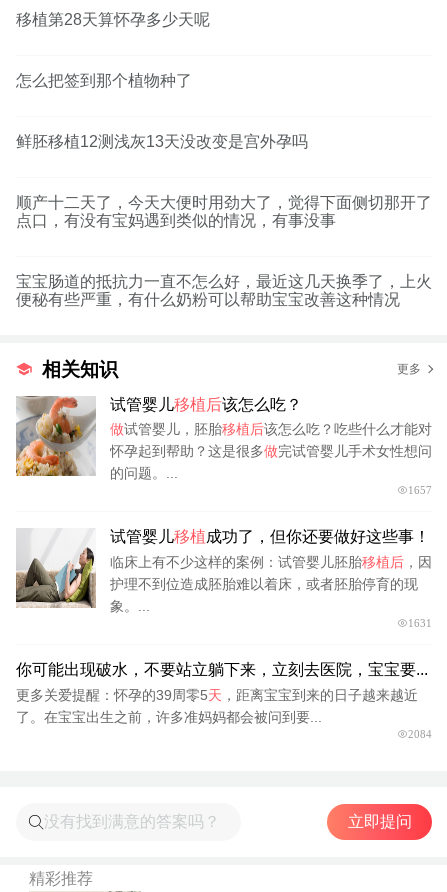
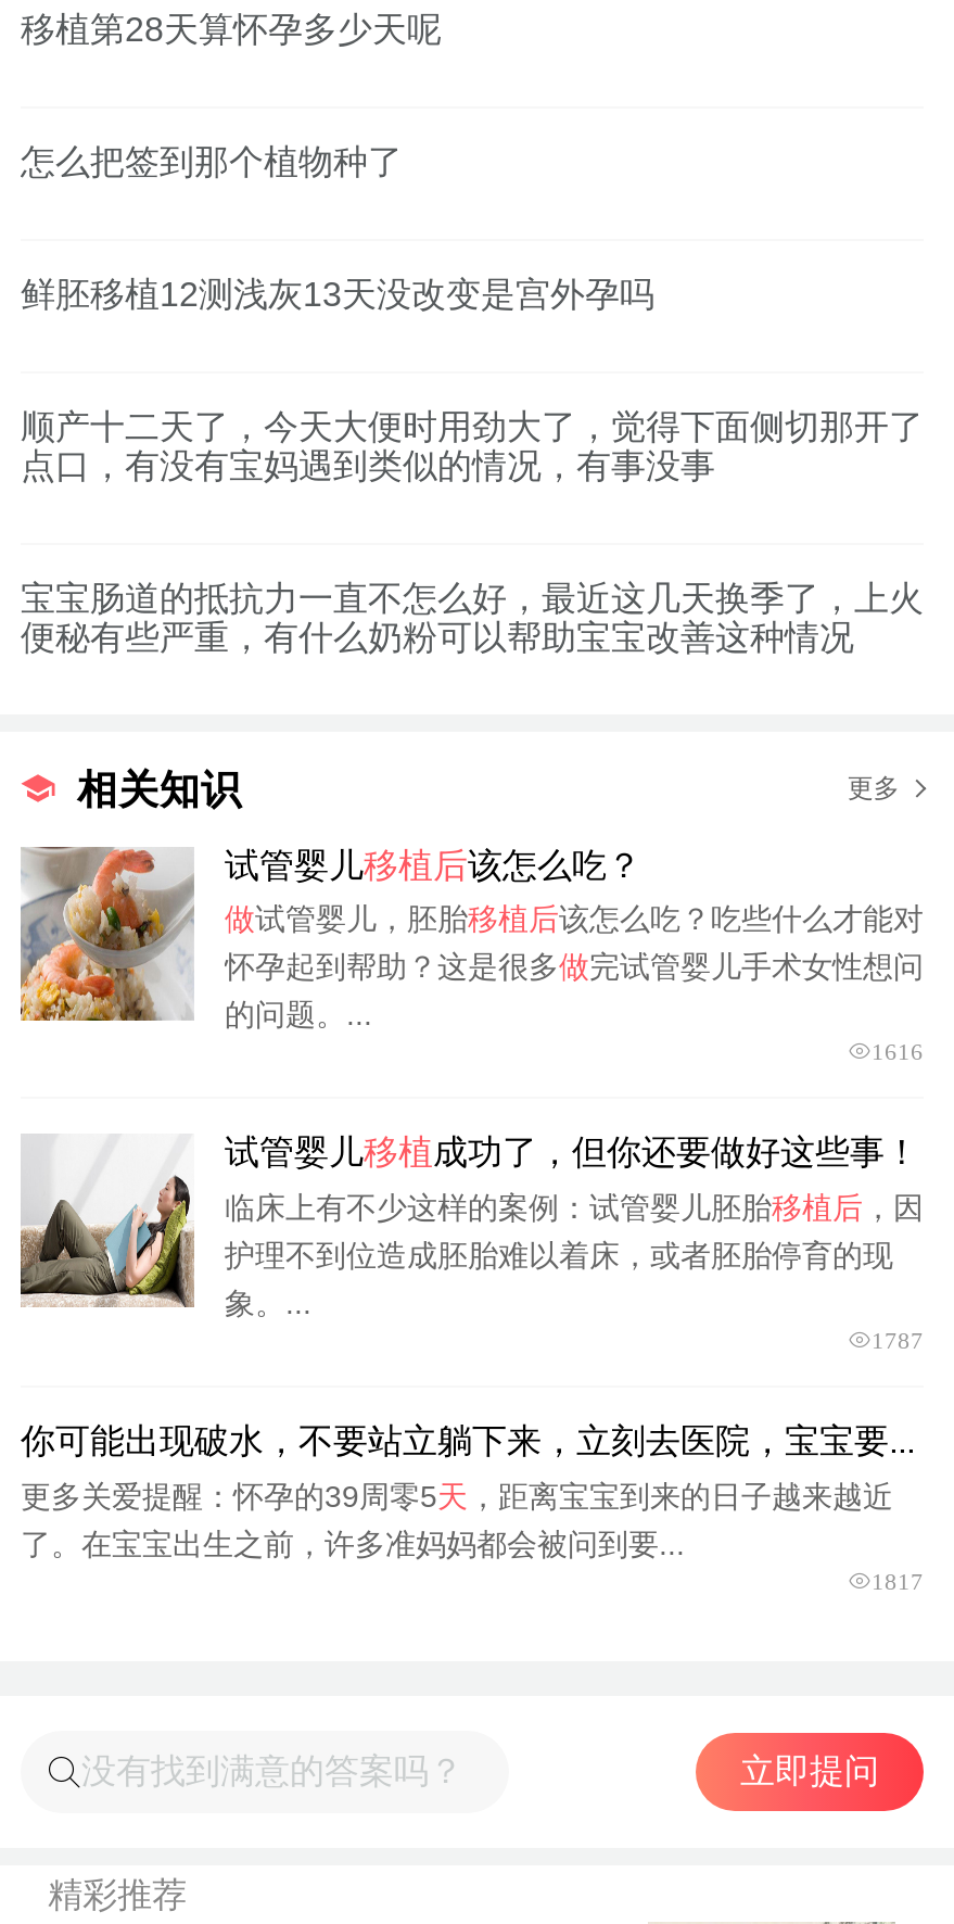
- 1657
+ 1616

- 1631
+ 1787

- 2084
+ 1817
